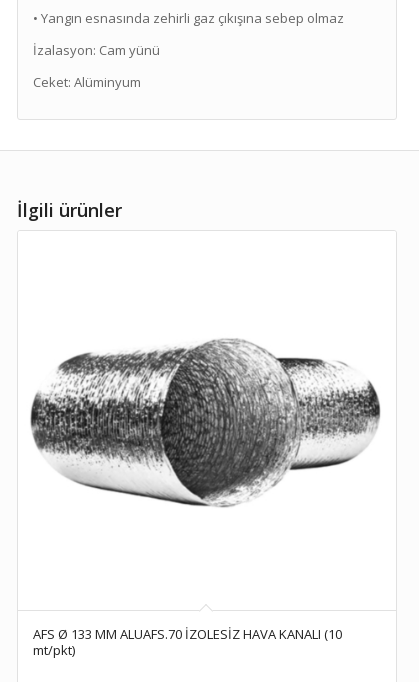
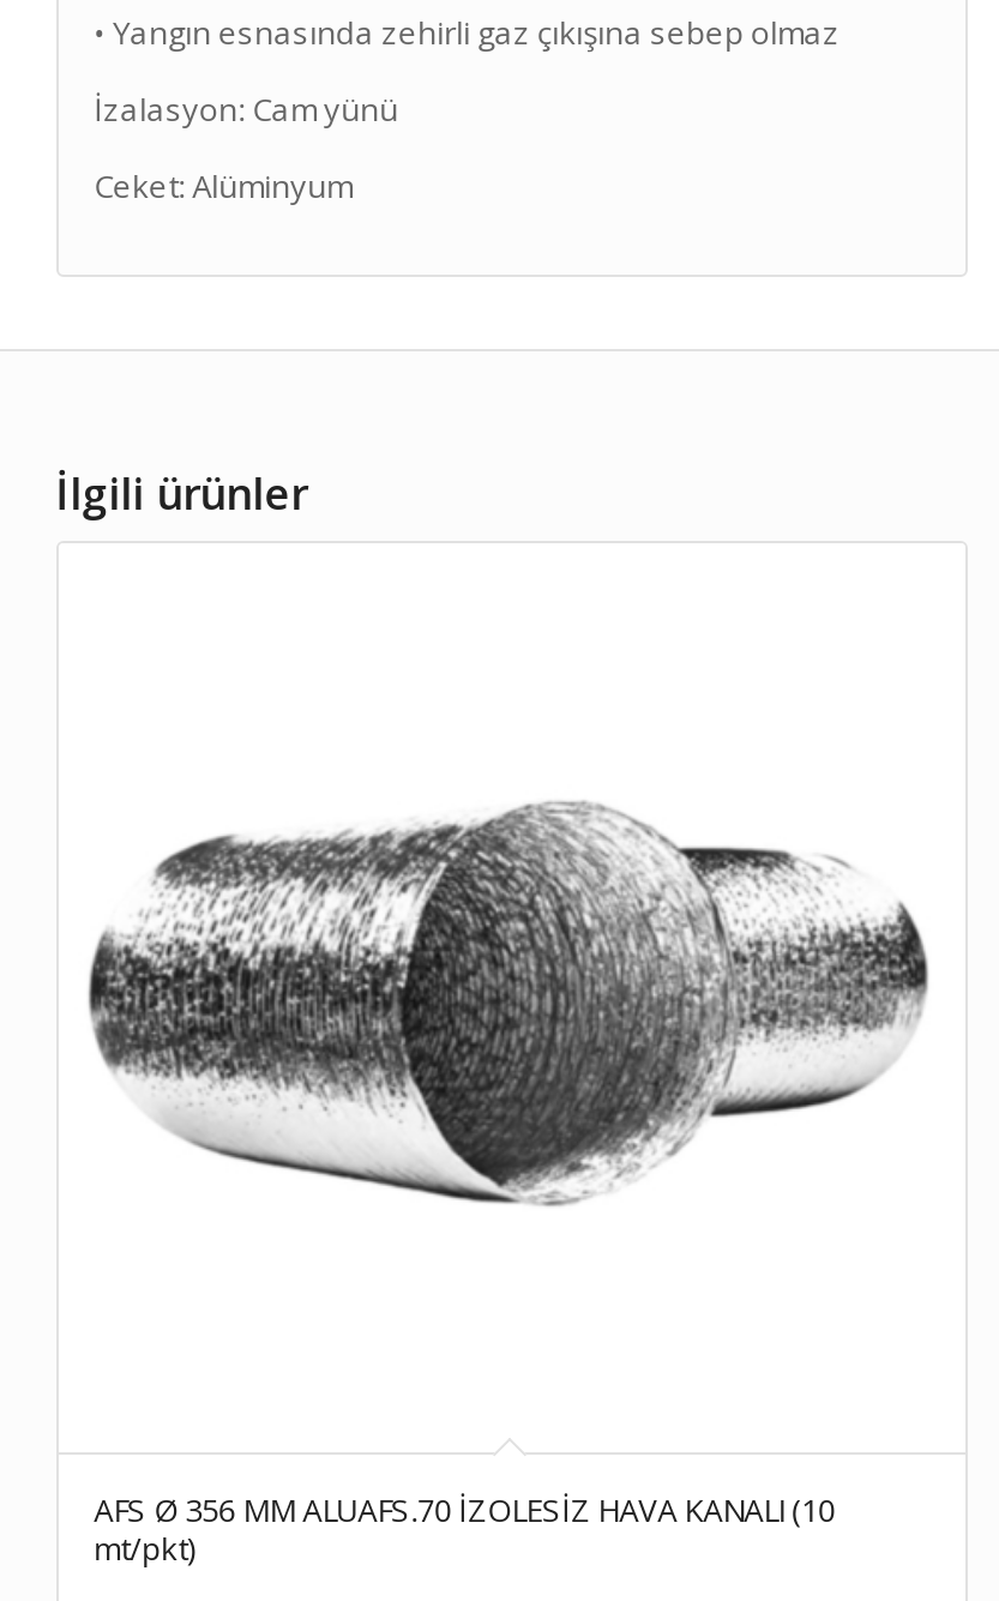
- AFS Ø 133 MM ALUAFS.70 İZOLESİZ HAVA KANALI (10
+ AFS Ø 356 MM ALUAFS.70 İZOLESİZ HAVA KANALI (10
